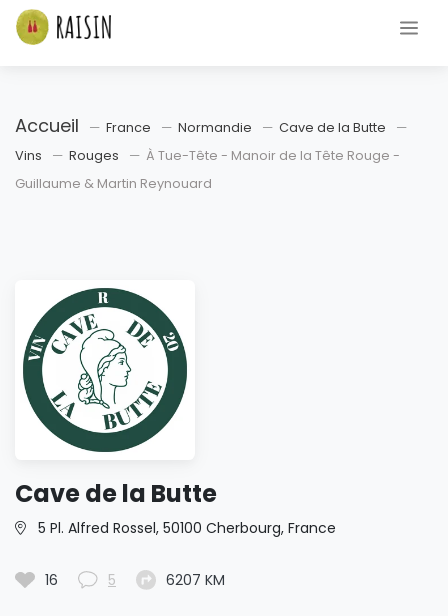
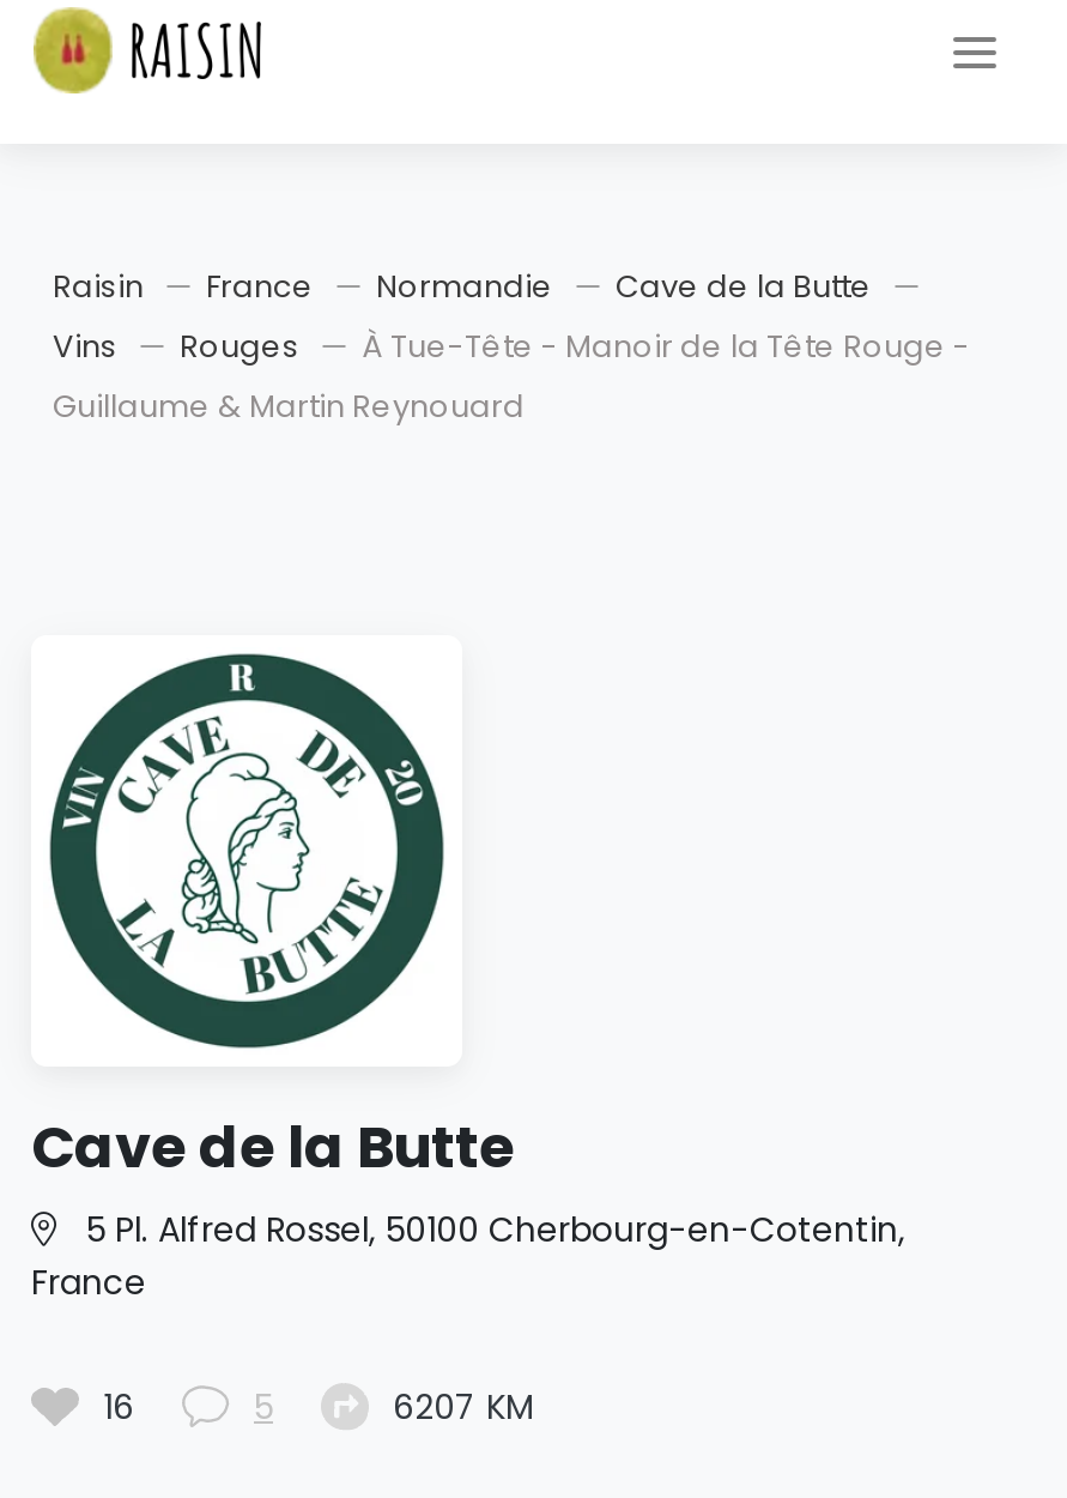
- Accueil
+ Raisin

- 5 Pl. Alfred Rossel, 50100 Cherbourg, France
+ 5 Pl. Alfred Rossel, 50100 Cherbourg-en-Cotentin,
+ France
